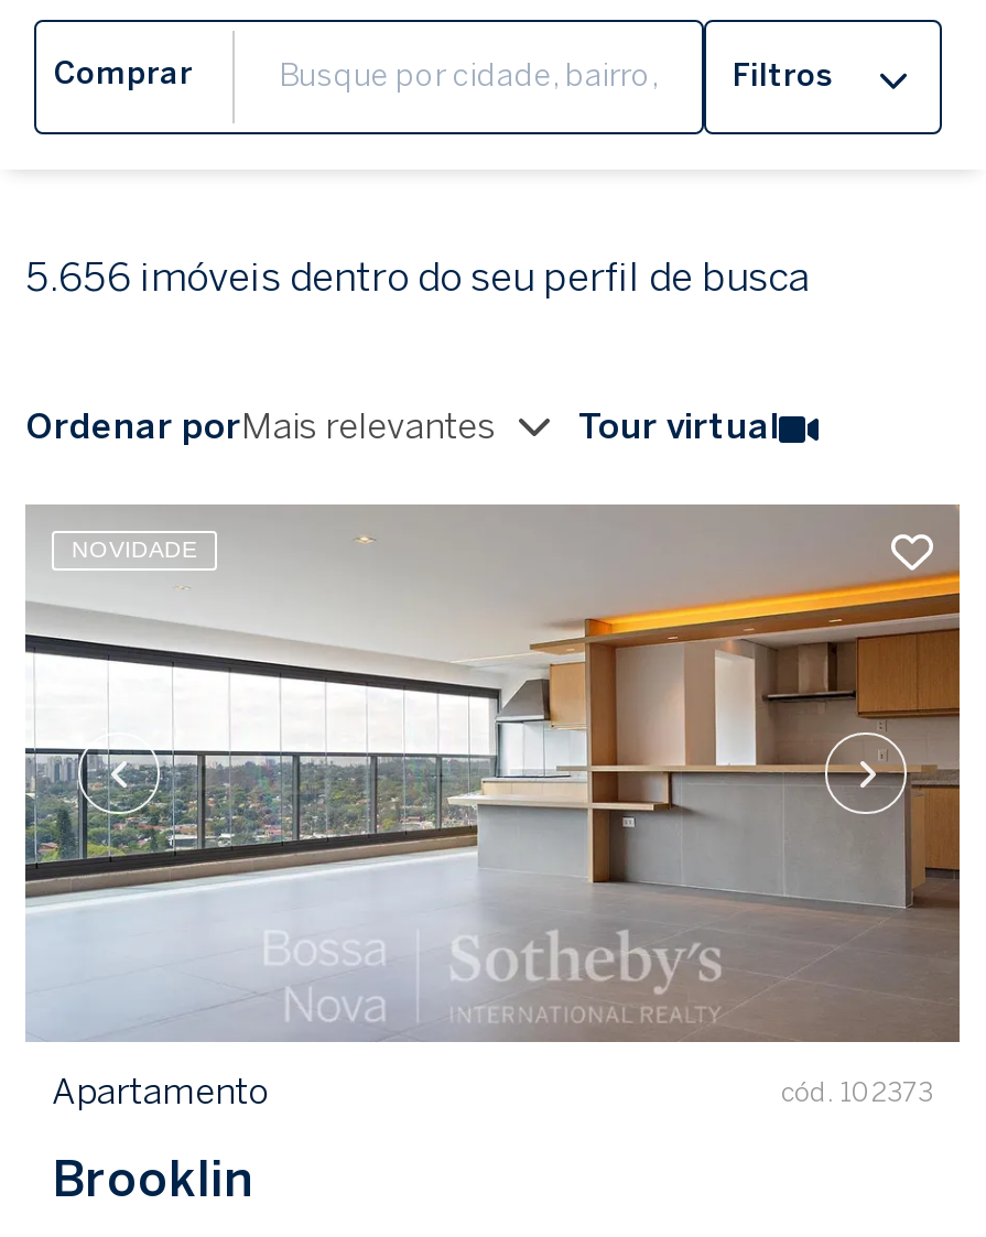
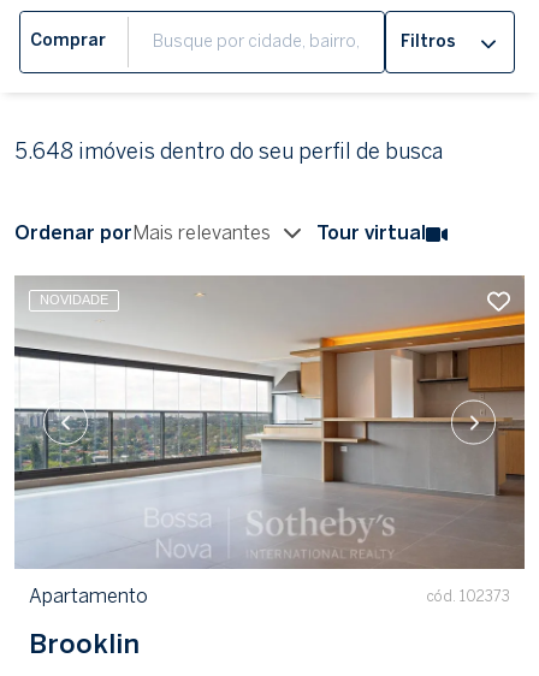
- 5.656 imóveis dentro do seu perfil de busca
+ 5.648 imóveis dentro do seu perfil de busca
